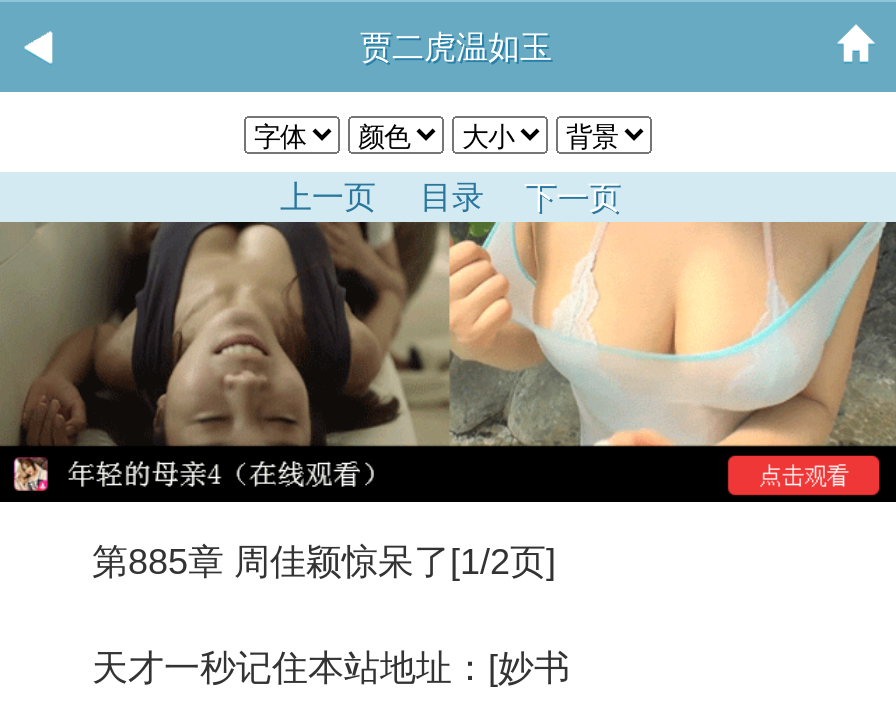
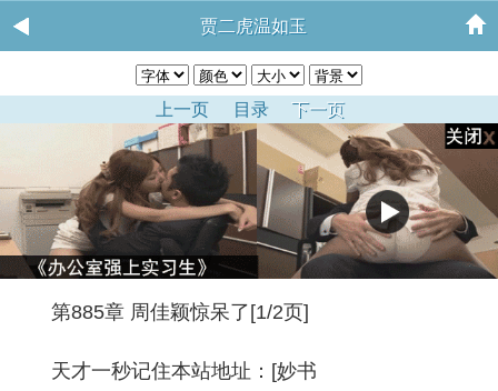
- [image]
+ [image]
